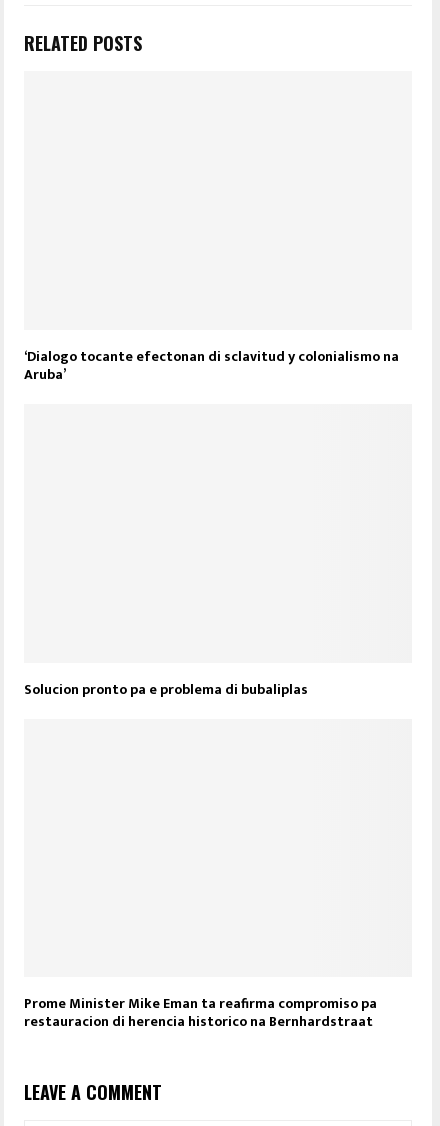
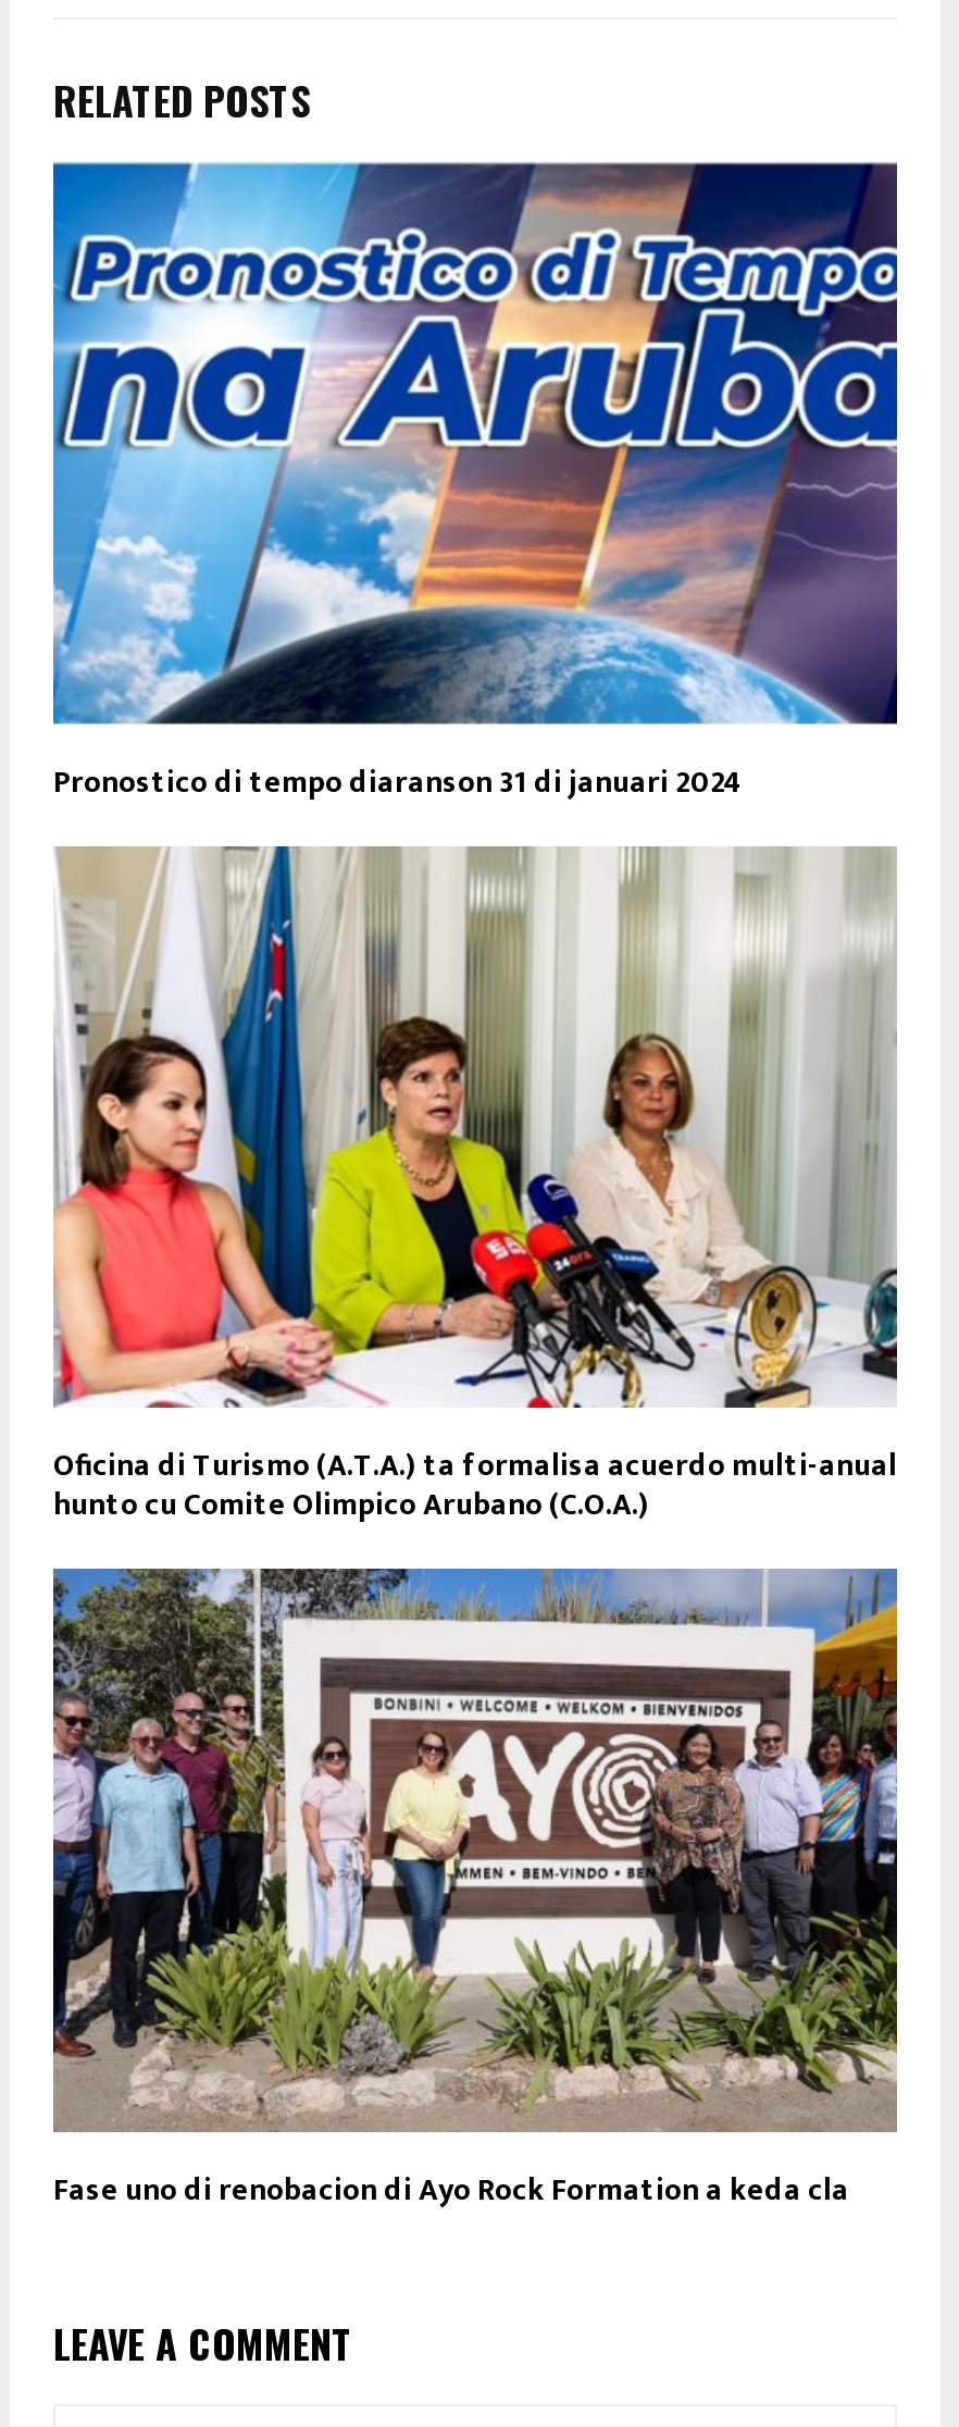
+ [image]

+ [image]

+ [image]

- ‘Dialogo tocante efectonan di sclavitud y colonialismo na
- Aruba’
+ Pronostico di tempo diaranson 31 di januari 2024

- Solucion pronto pa e problema di bubaliplas
+ Oficina di Turismo (A.T.A.) ta formalisa acuerdo multi-anual
+ hunto cu Comite Olimpico Arubano (C.O.A.)

- Prome Minister Mike Eman ta reafirma compromiso pa
- restauracion di herencia historico na Bernhardstraat
+ Fase uno di renobacion di Ayo Rock Formation a keda cla
